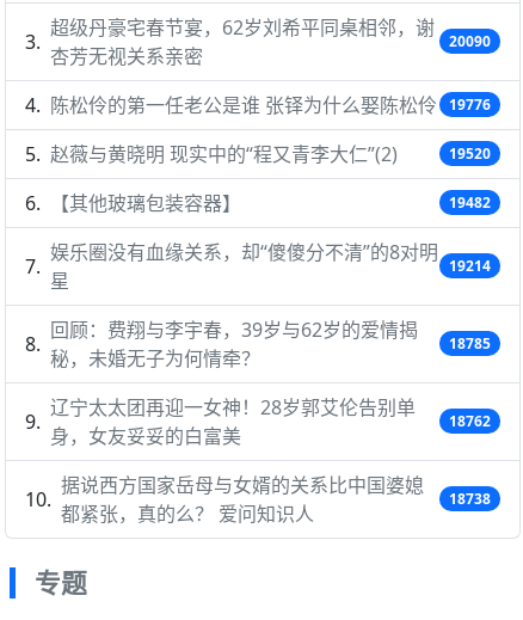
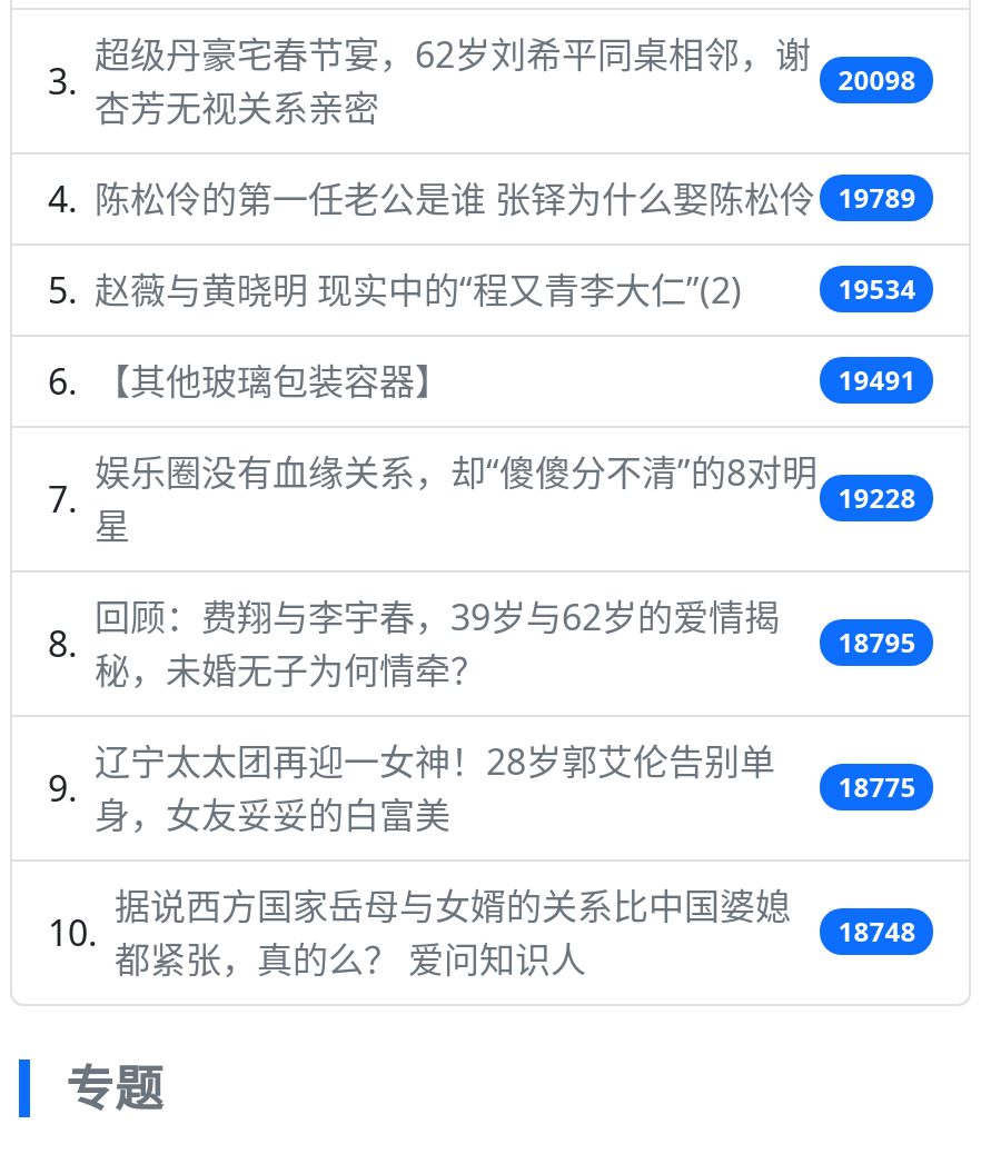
- 20090
+ 20098

- 陈松伶的第一任老公是谁 张铎为什么娶陈松伶 19776
+ 陈松伶的第一任老公是谁 张铎为什么娶陈松伶 19789

- 19520
+ 19534

- 19482
+ 19491

- 19214
+ 19228

- 18785
+ 18795

- 18762
+ 18775

- 18738
+ 18748
